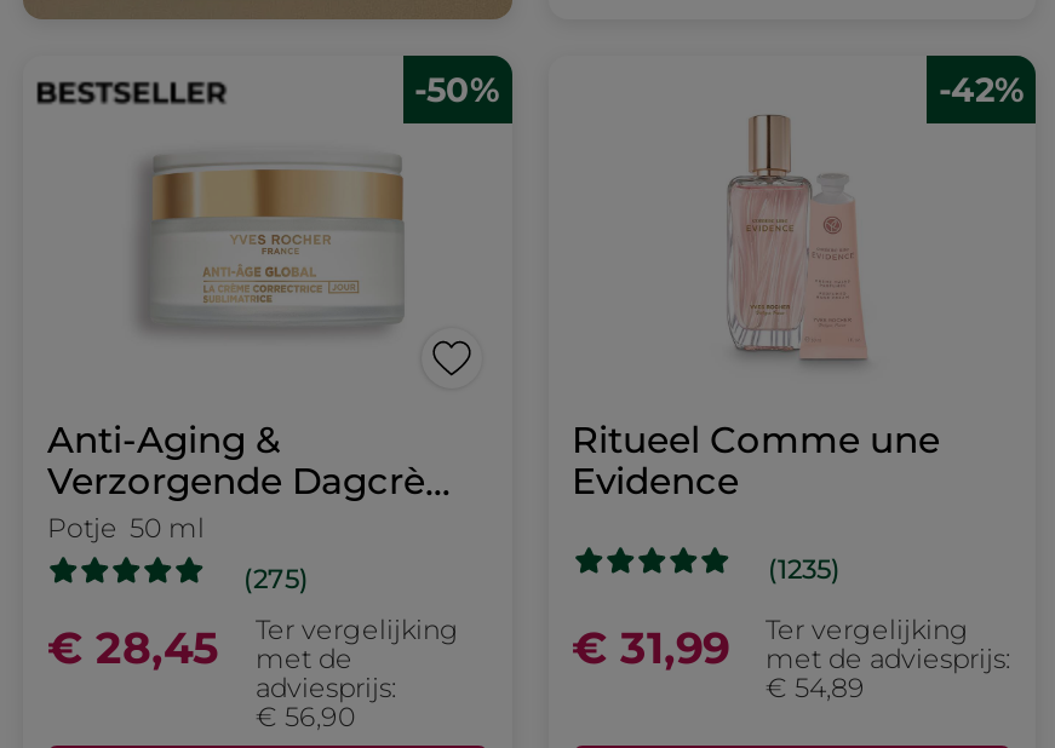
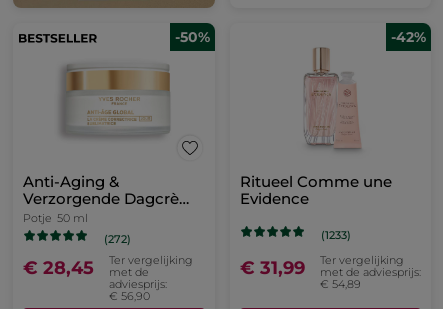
- (275)
+ (272)

- (1235)
+ (1233)
